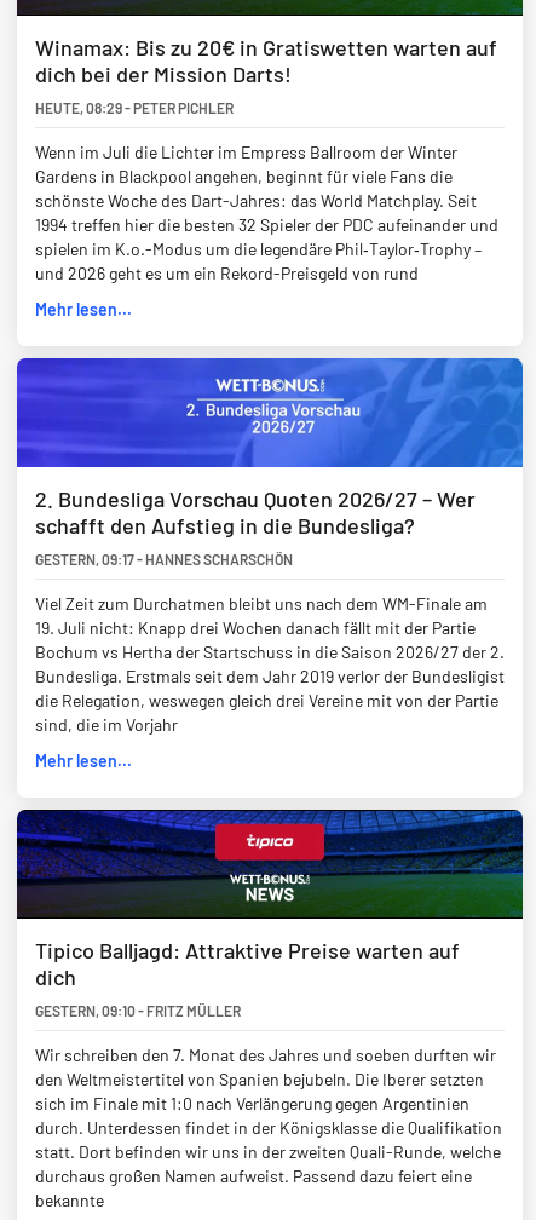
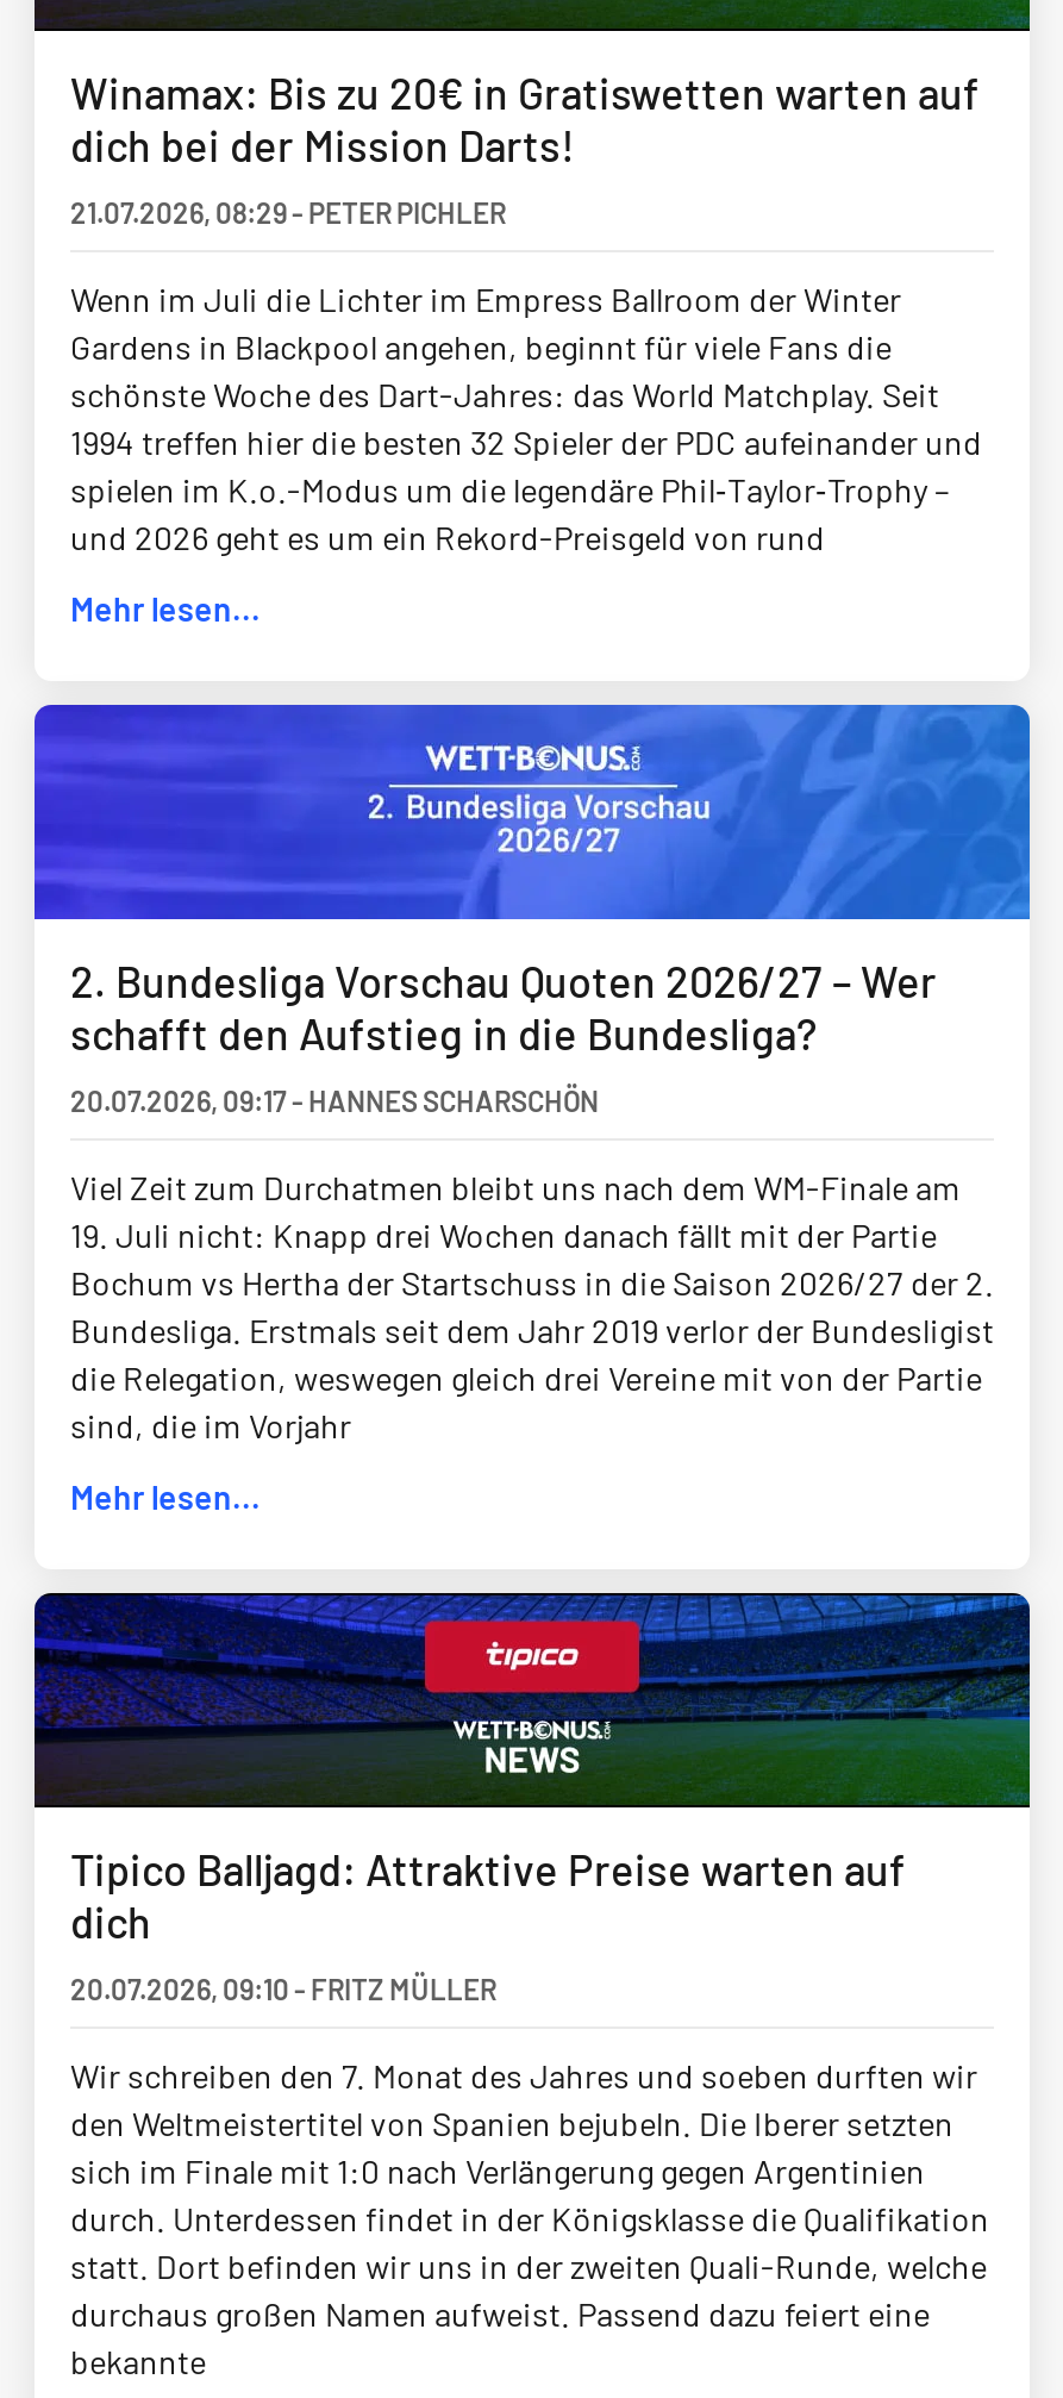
- HEUTE, 08:29 - PETER PICHLER
+ 21.07.2026, 08:29 - PETER PICHLER

- GESTERN, 09:17 - HANNES SCHARSCHÖN
+ 20.07.2026, 09:17 - HANNES SCHARSCHÖN

- GESTERN, 09:10 - FRITZ MÜLLER
+ 20.07.2026, 09:10 - FRITZ MÜLLER
